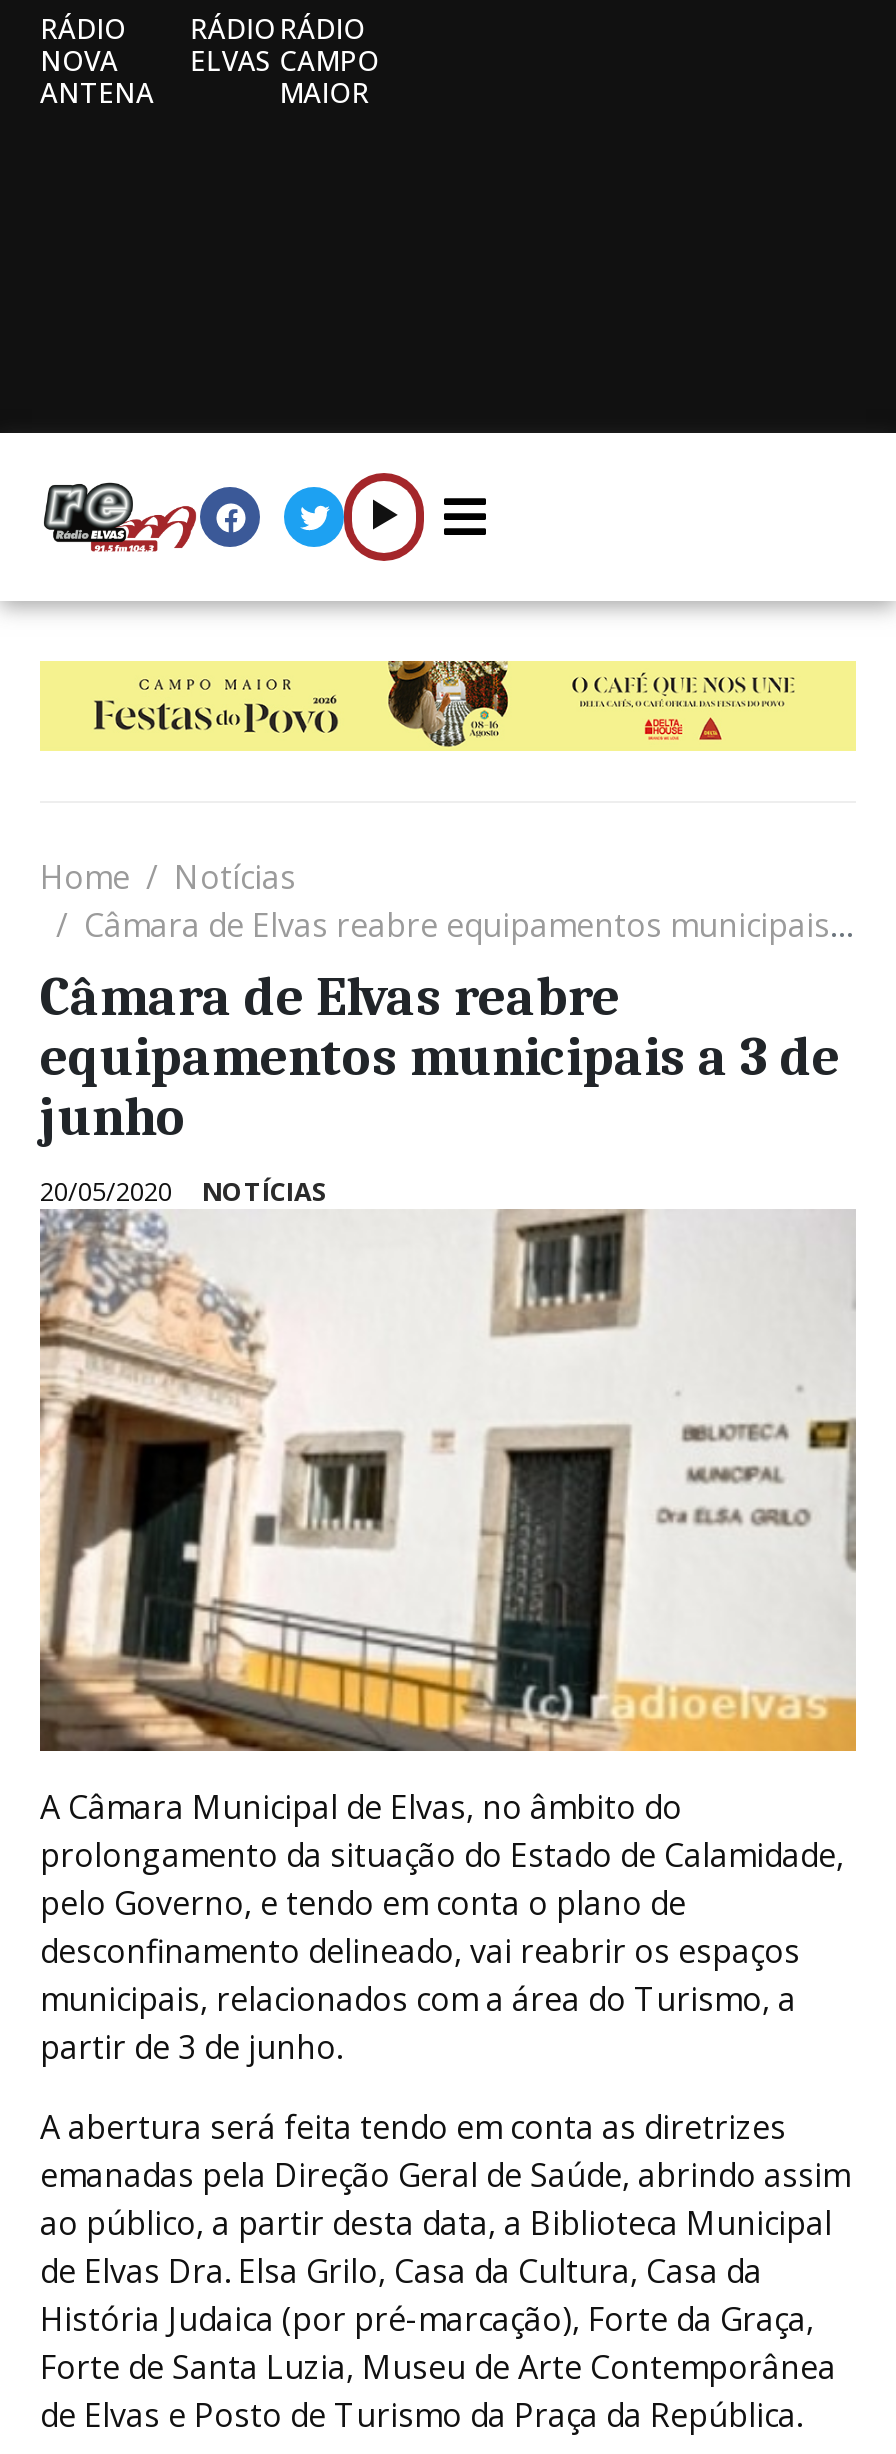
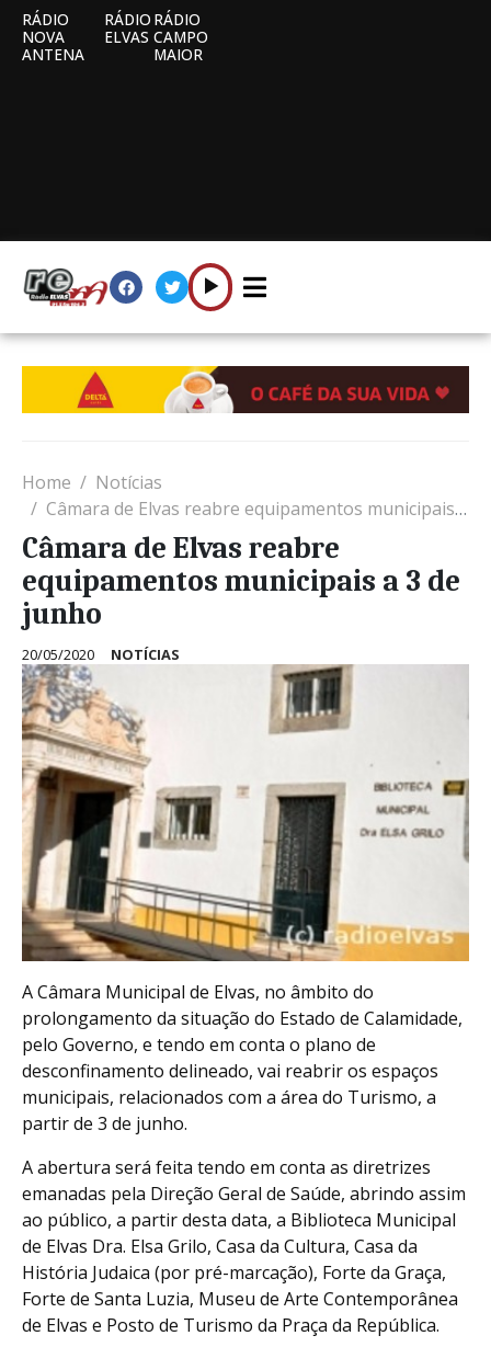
- [image]
+ [image]
